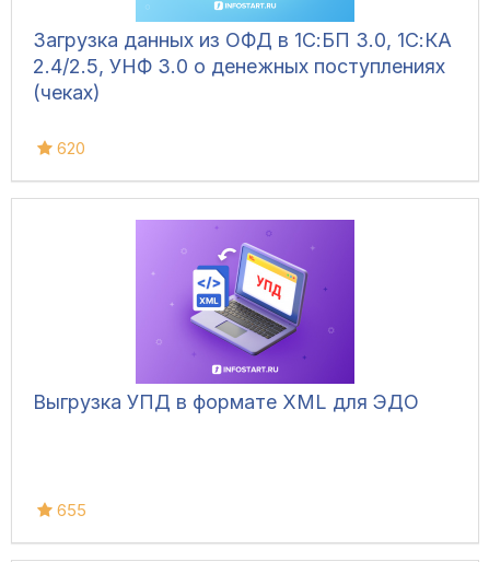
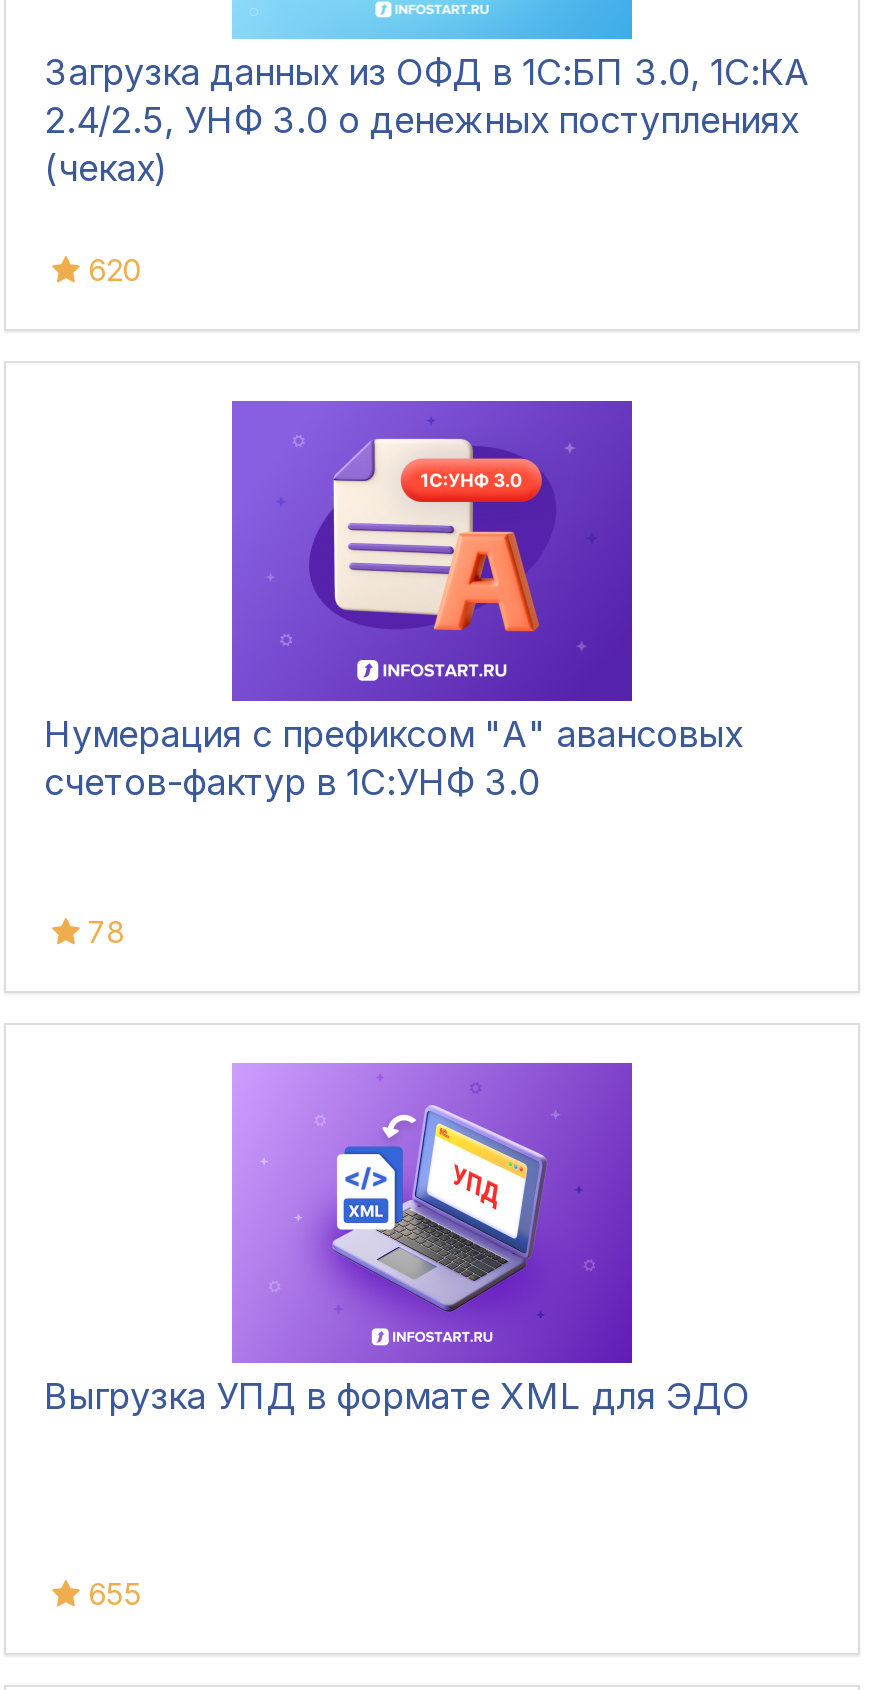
+ [image]
+ Нумерация с префиксом "А" авансовых
+ счетов-фактур в 1С:УНФ 3.0

+ 78
